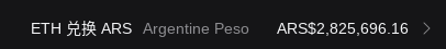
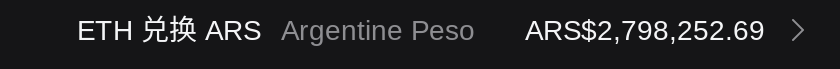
- ETH 兑换 ARS Argentine Peso ARS$2,825,696.16
+ ETH 兑换 ARS Argentine Peso ARS$2,798,252.69
